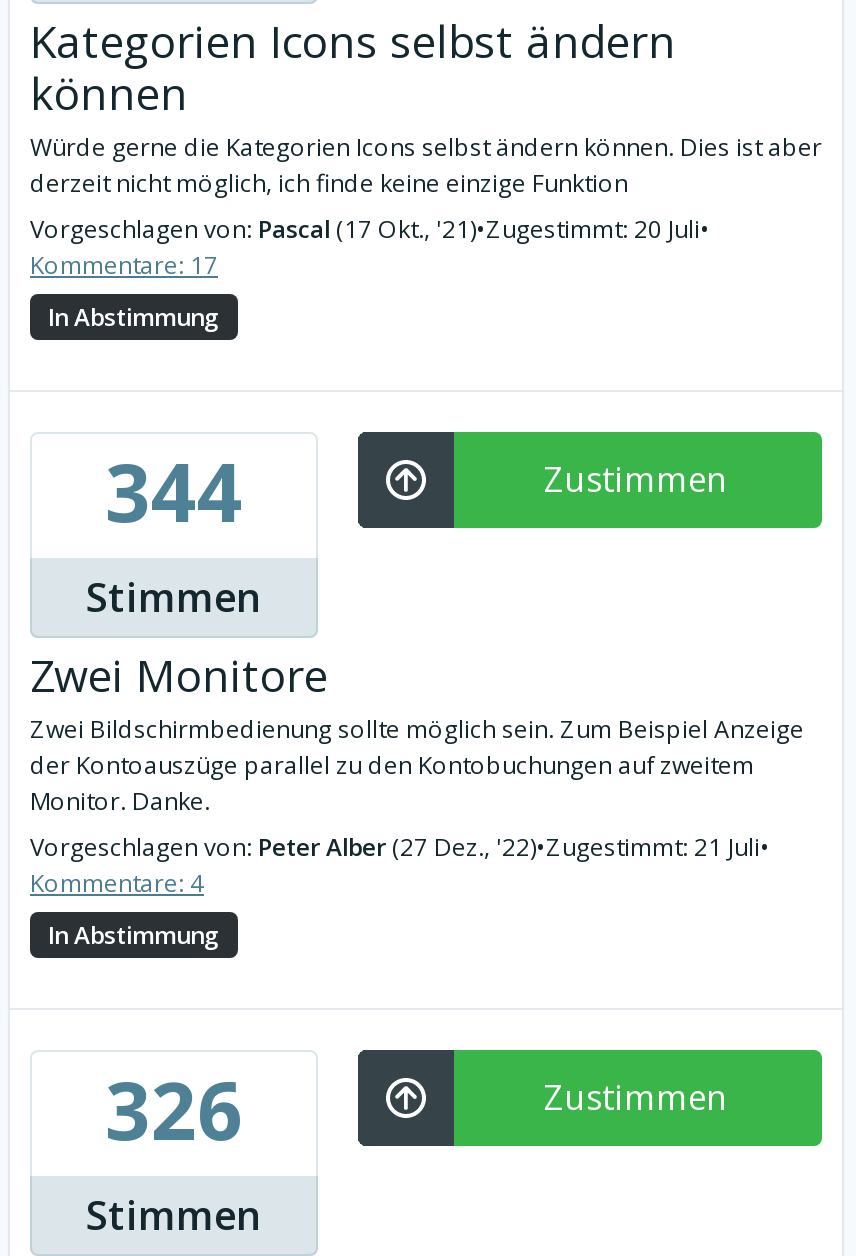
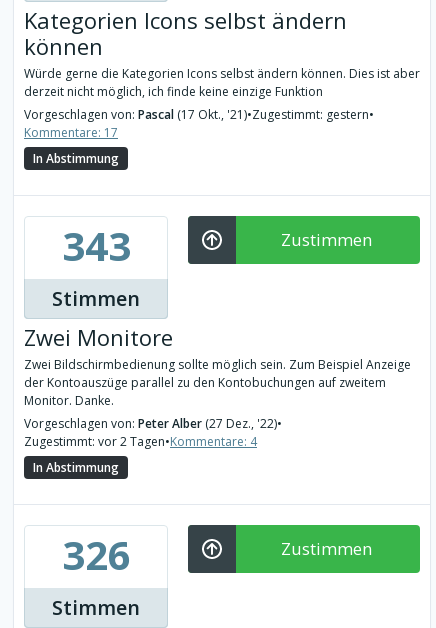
- Vorgeschlagen von: Pascal (17 Okt., '21) •Zugestimmt: 20 Juli•
+ Vorgeschlagen von: Pascal (17 Okt., '21) •Zugestimmt: gestern•

- 344
+ 343

- Vorgeschlagen von: Peter Alber (27 Dez., '22)•Zugestimmt: 21 Juli•
- Kommentare: 4
+ Vorgeschlagen von: Peter Alber (27 Dez., '22)•
+ Zugestimmt: vor 2 Tagen•Kommentare: 4
